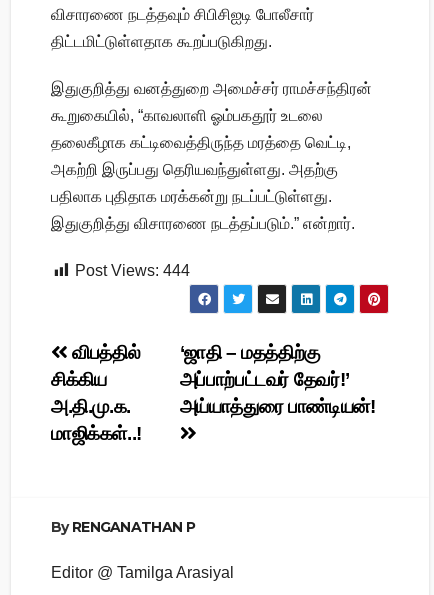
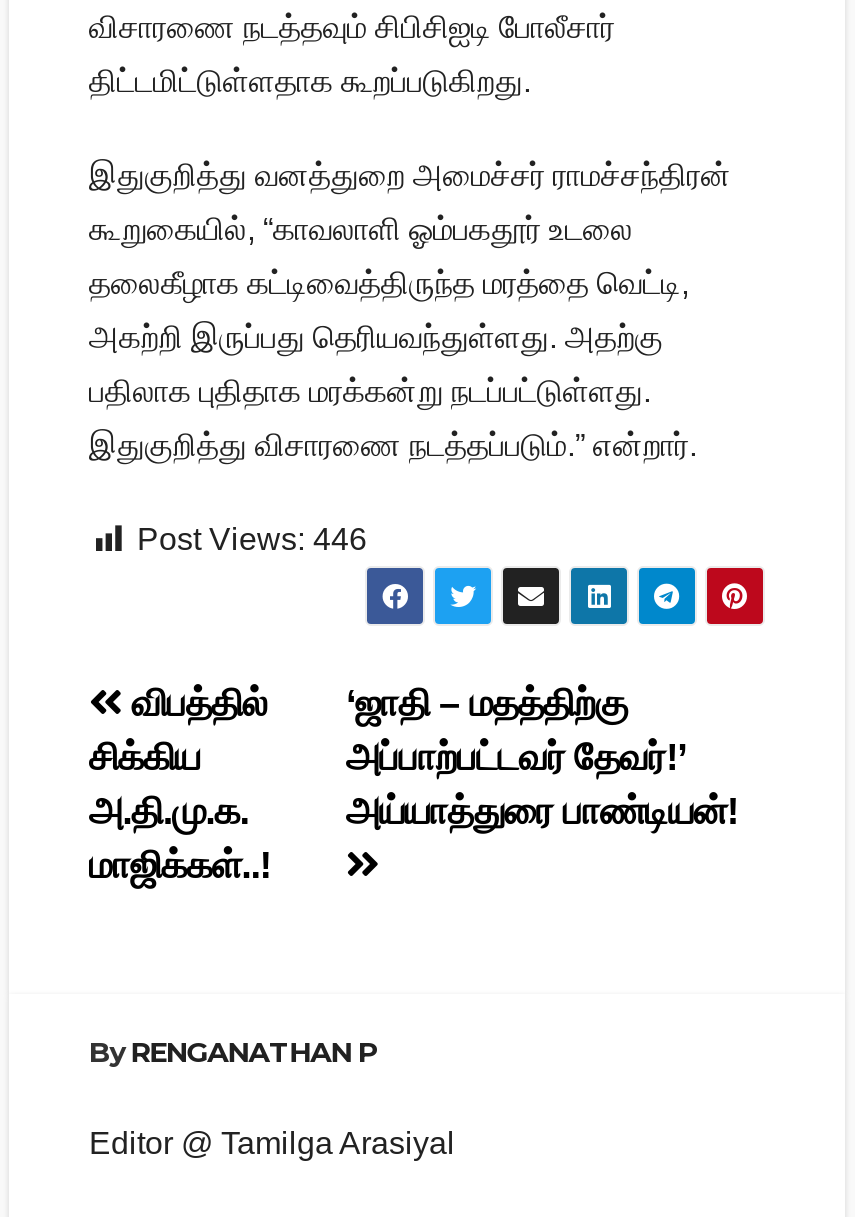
- Post Views: 444
+ Post Views: 446
